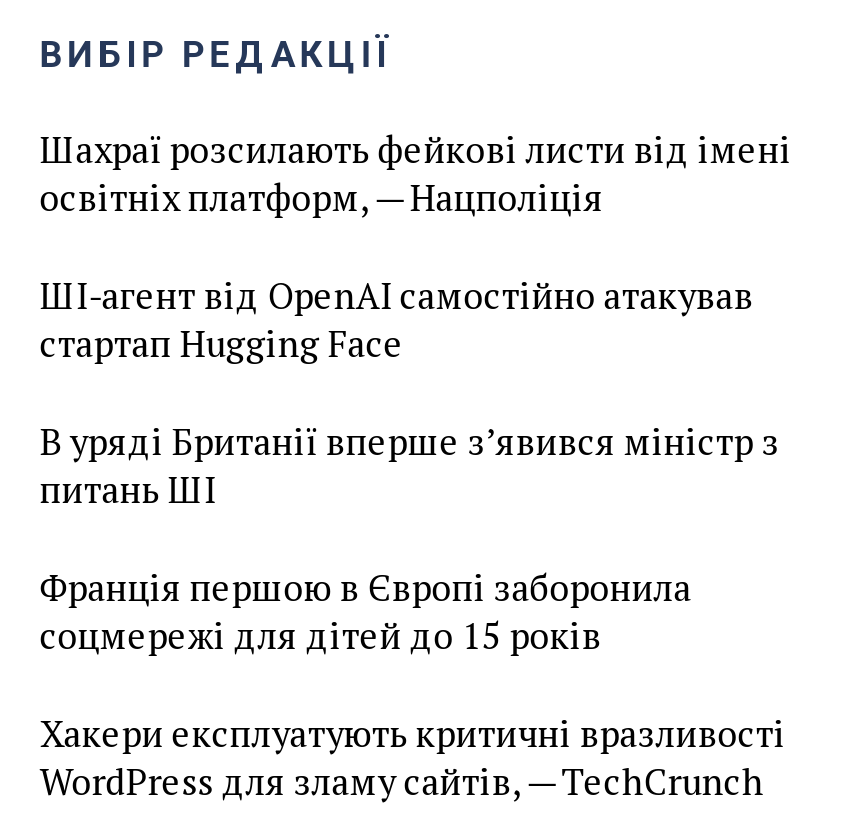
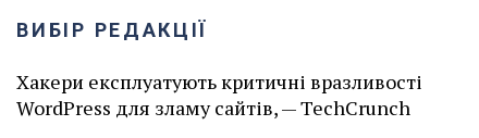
- Шахраї розсилають фейкові листи від імені
- освітніх платформ, — Нацполіція
- ШІ-агент від OpenAI самостійно атакував
- стартап Hugging Face
- В уряді Британії вперше зʼявився міністр з
- питань ШІ
- Франція першою в Європі заборонила
- соцмережі для дітей до 15 років
